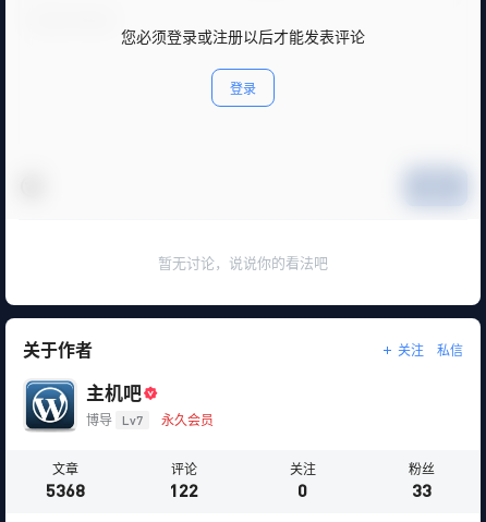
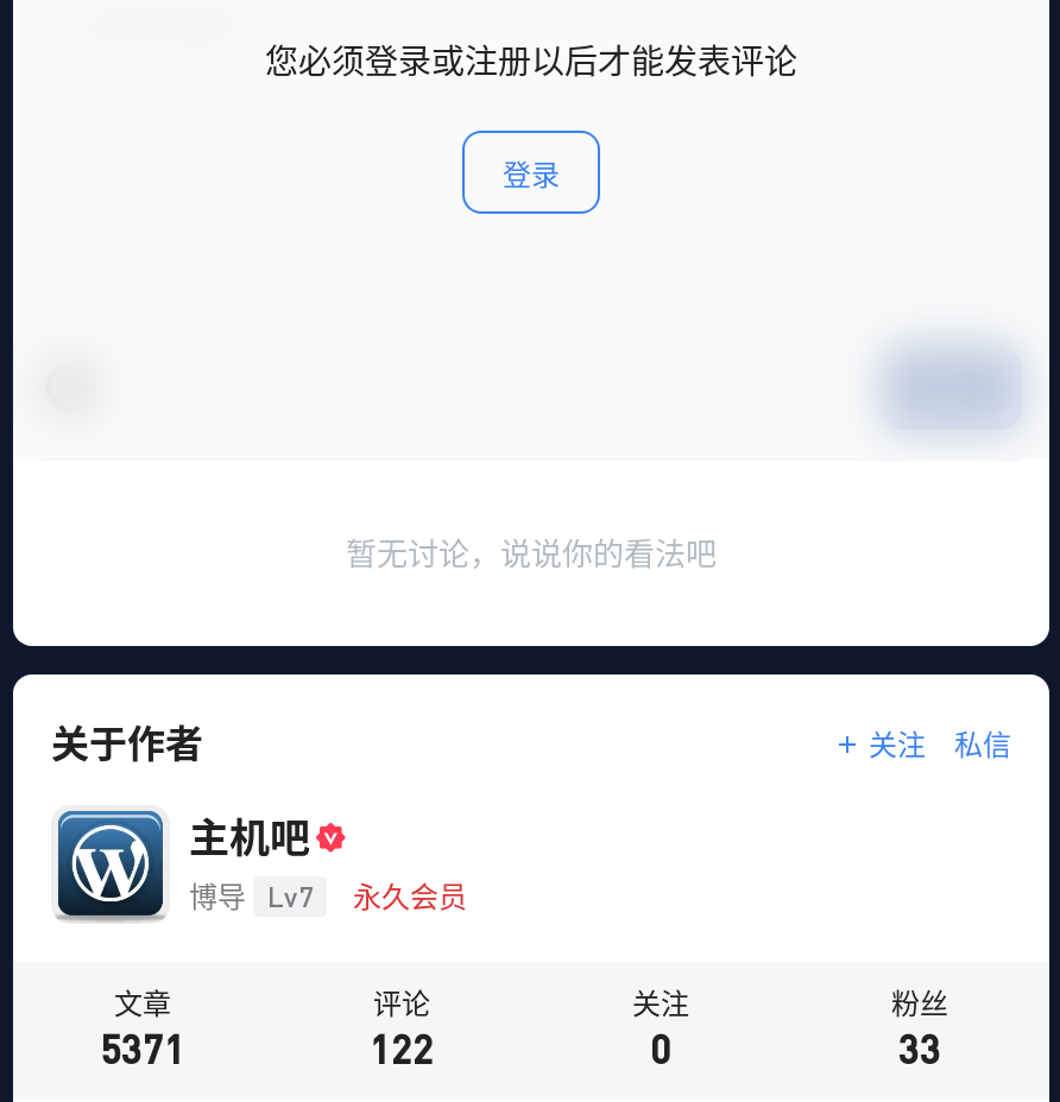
- 5368
+ 5371
